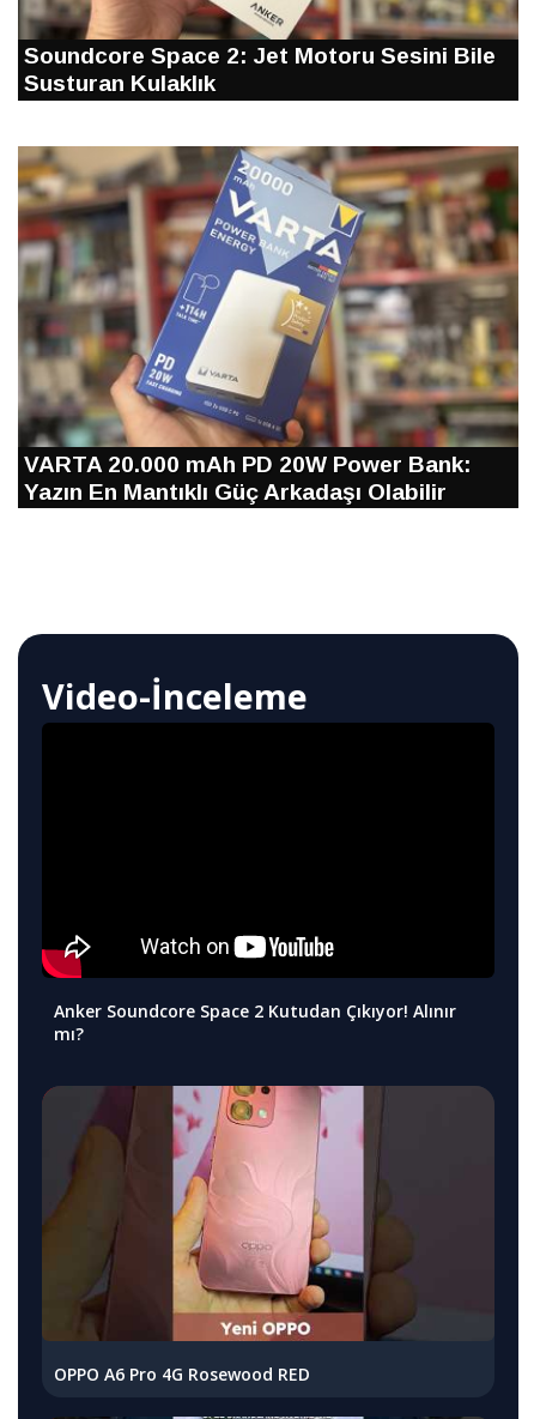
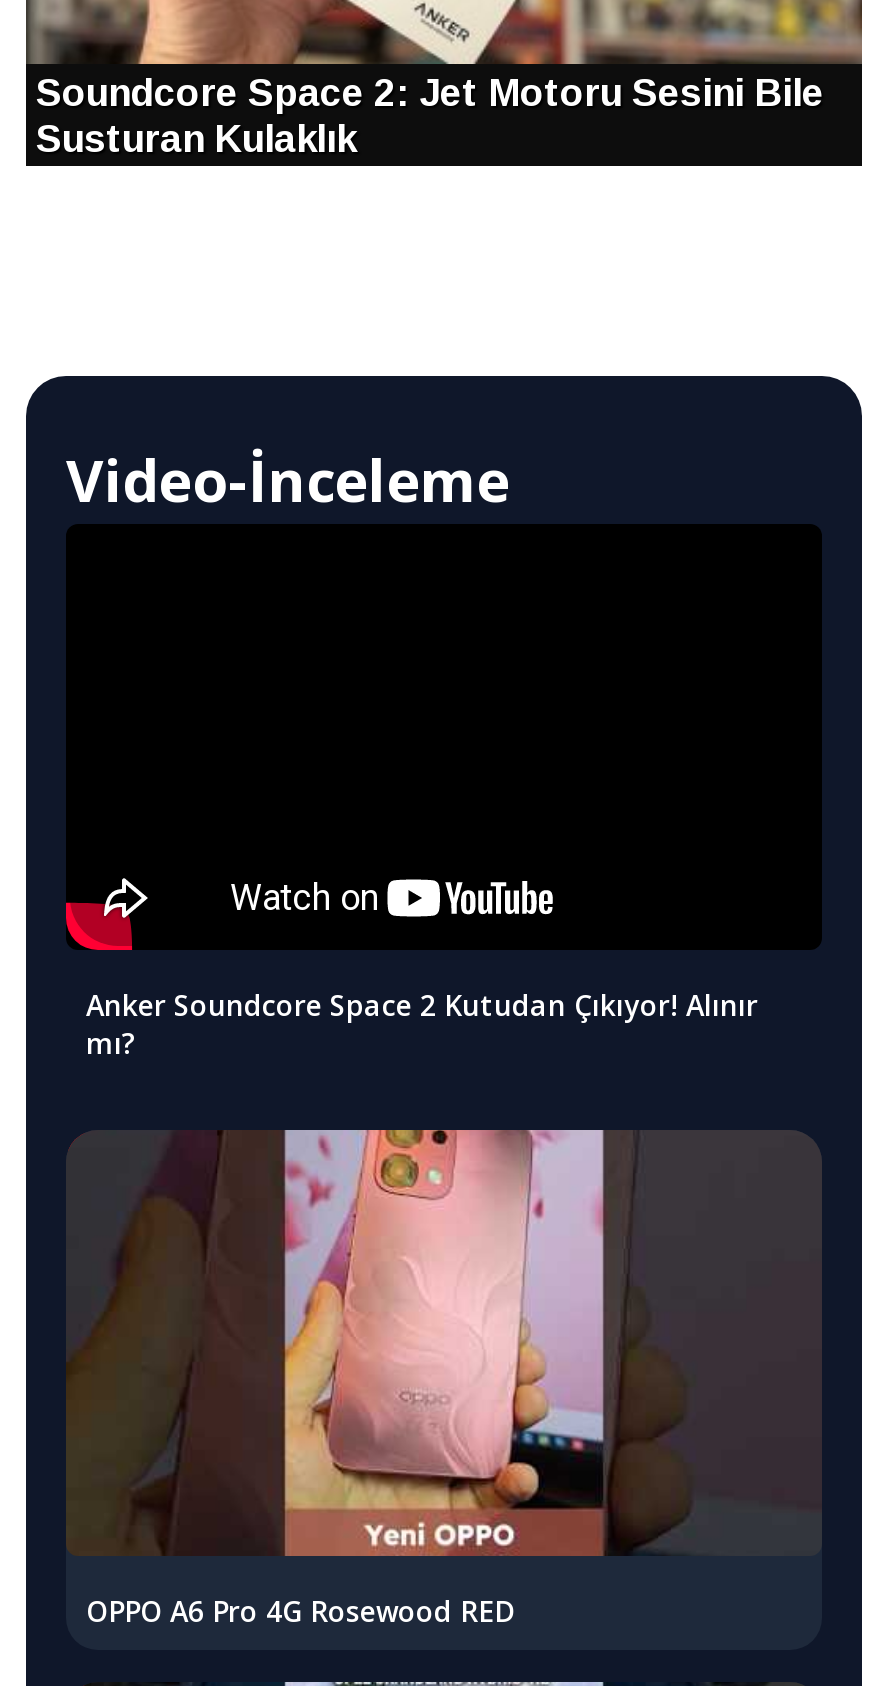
- [image]
- VARTA 20.000 mAh PD 20W Power Bank:
- Yazın En Mantıklı Güç Arkadaşı Olabilir
